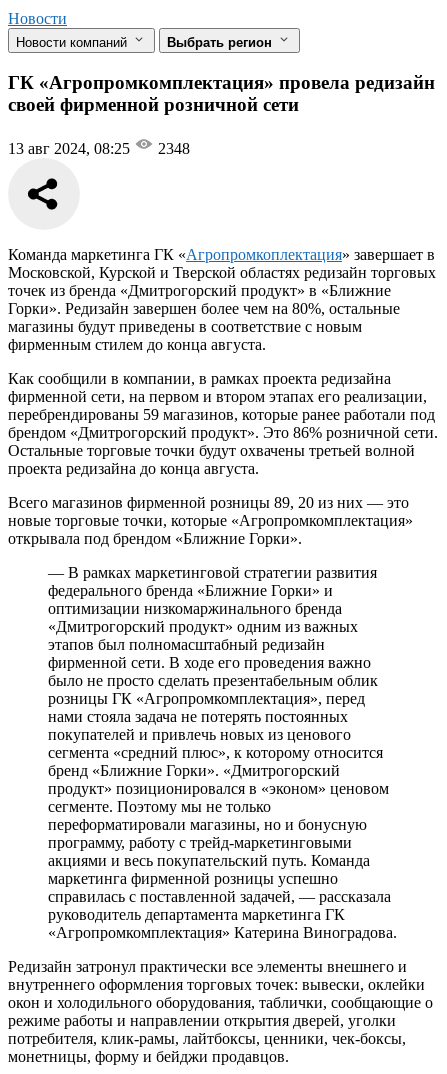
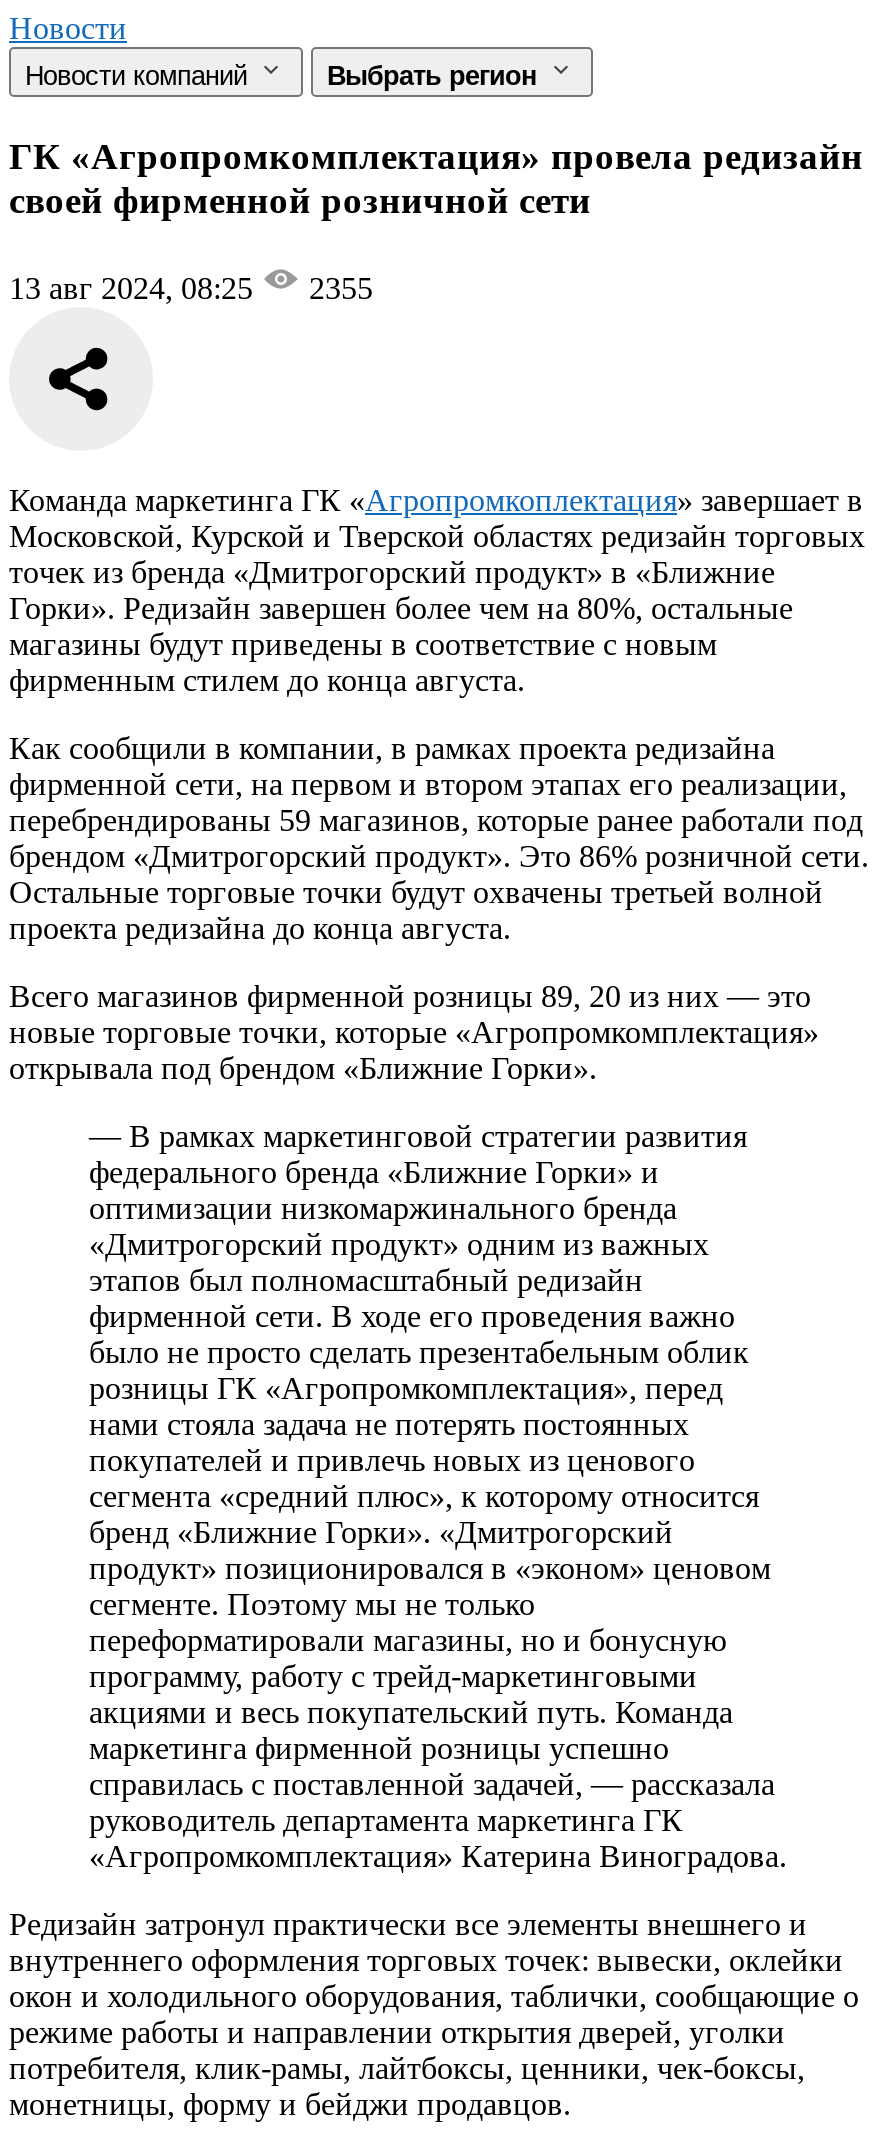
- 13 авг 2024, 08:25 2348
+ 13 авг 2024, 08:25 2355
